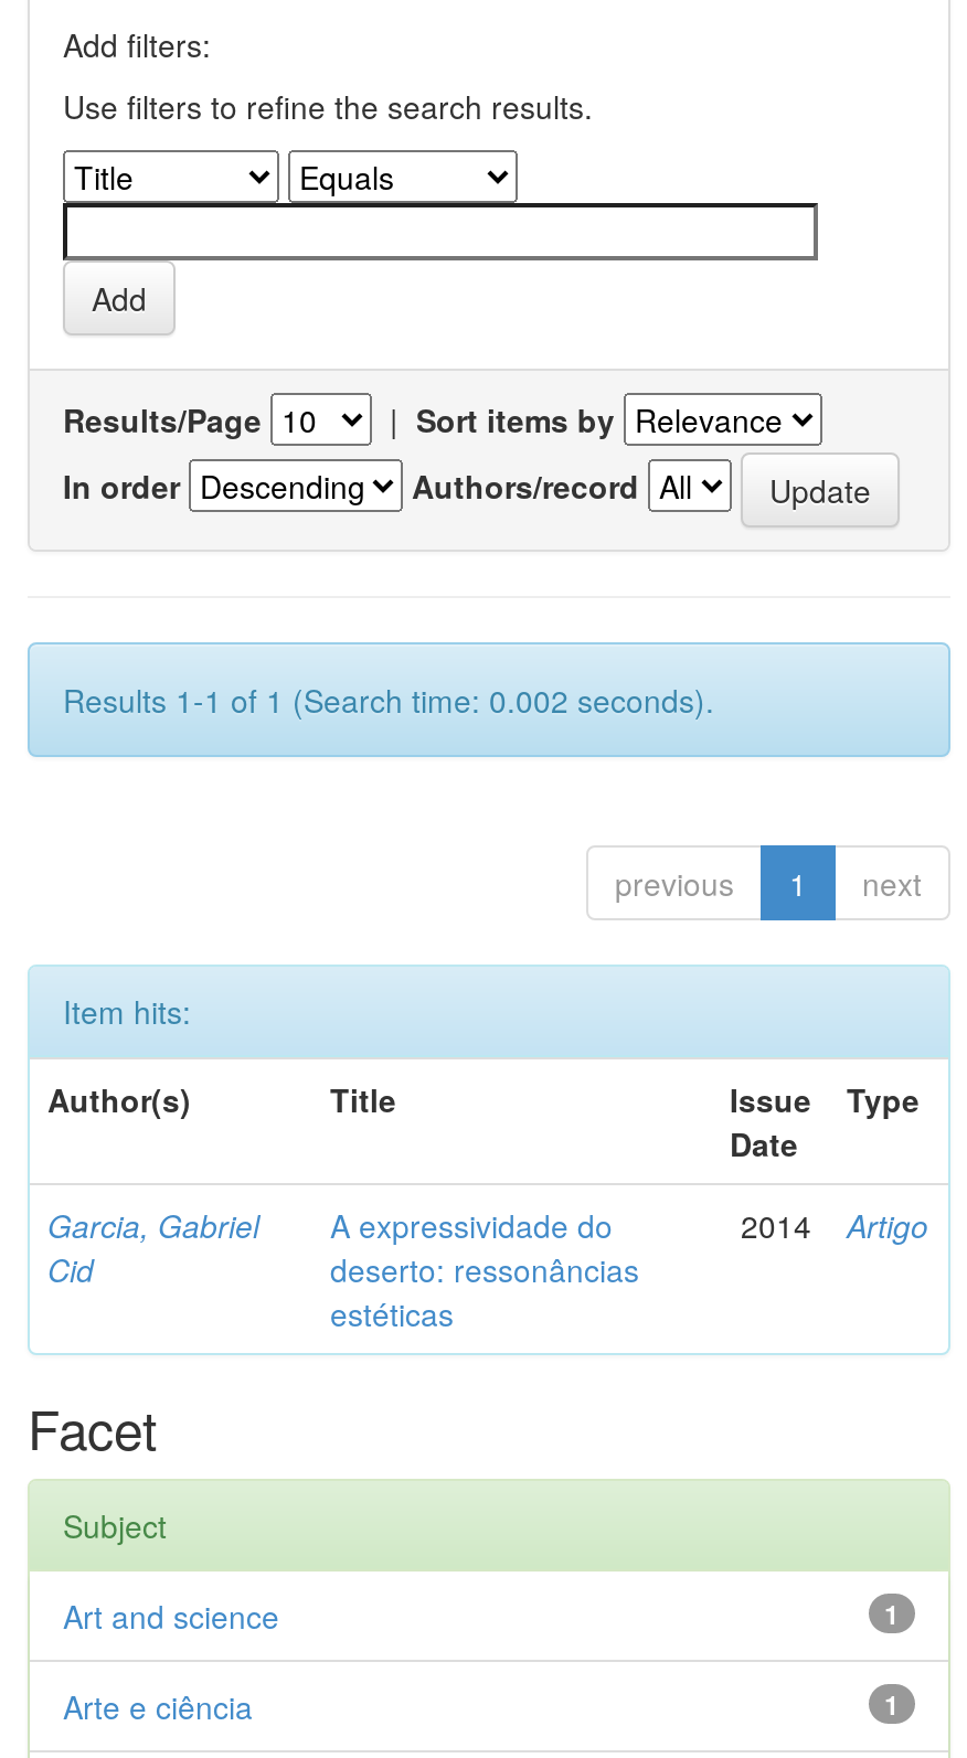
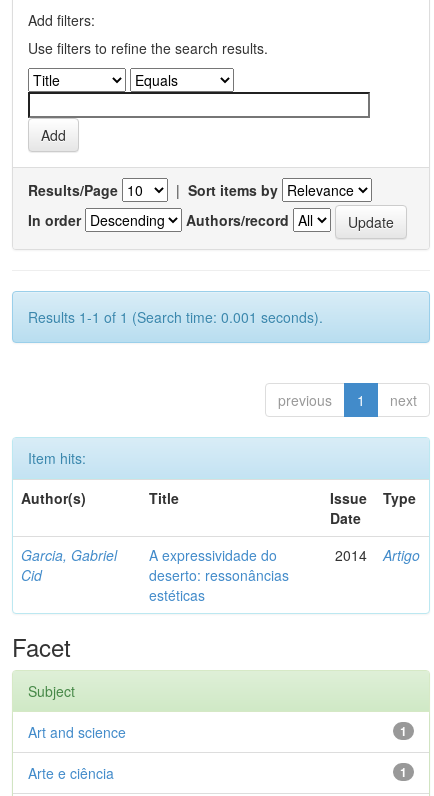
- Results 1-1 of 1 (Search time: 0.002 seconds).
+ Results 1-1 of 1 (Search time: 0.001 seconds).
